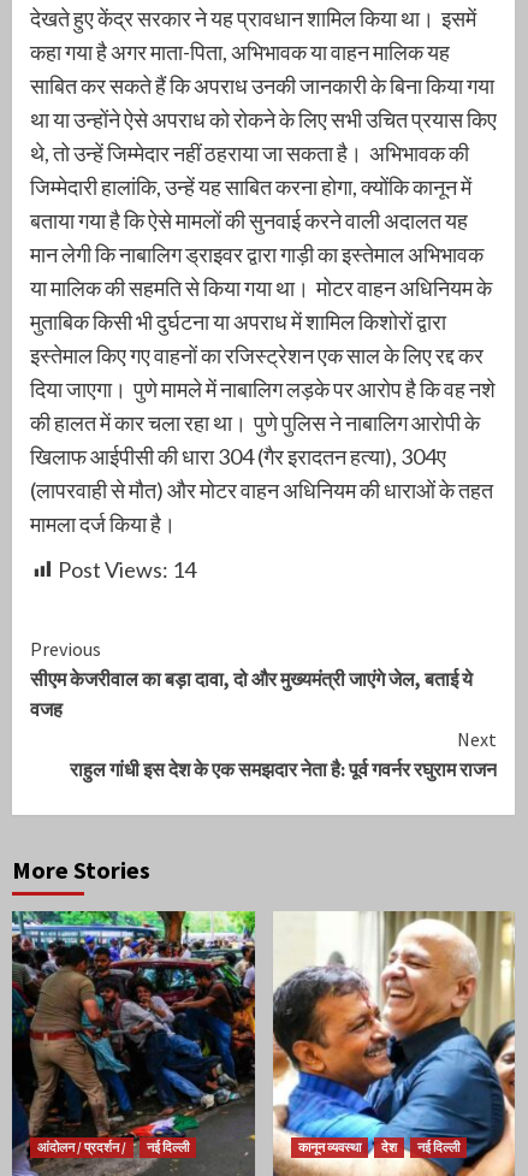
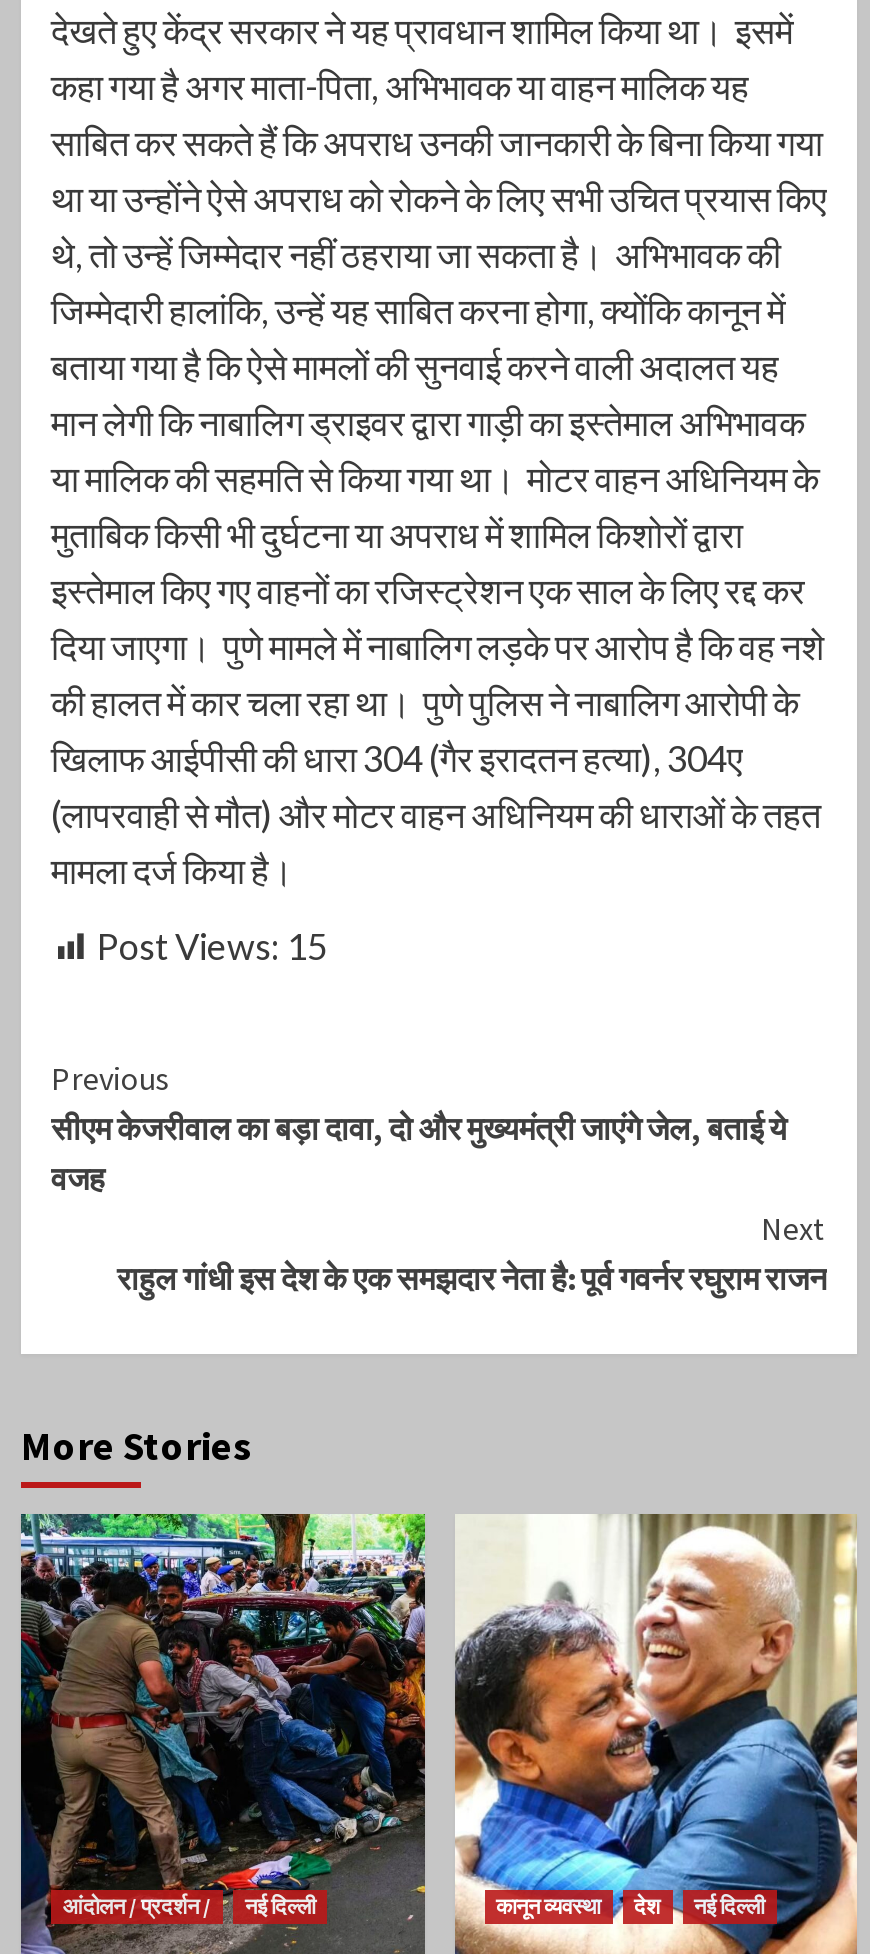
- Post Views: 14
+ Post Views: 15
